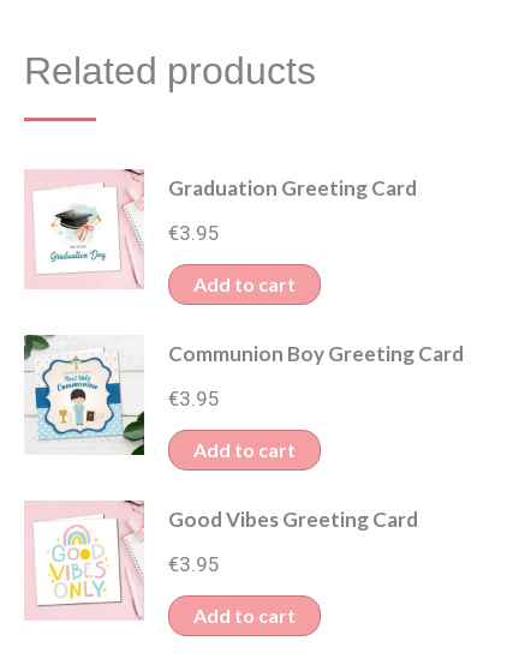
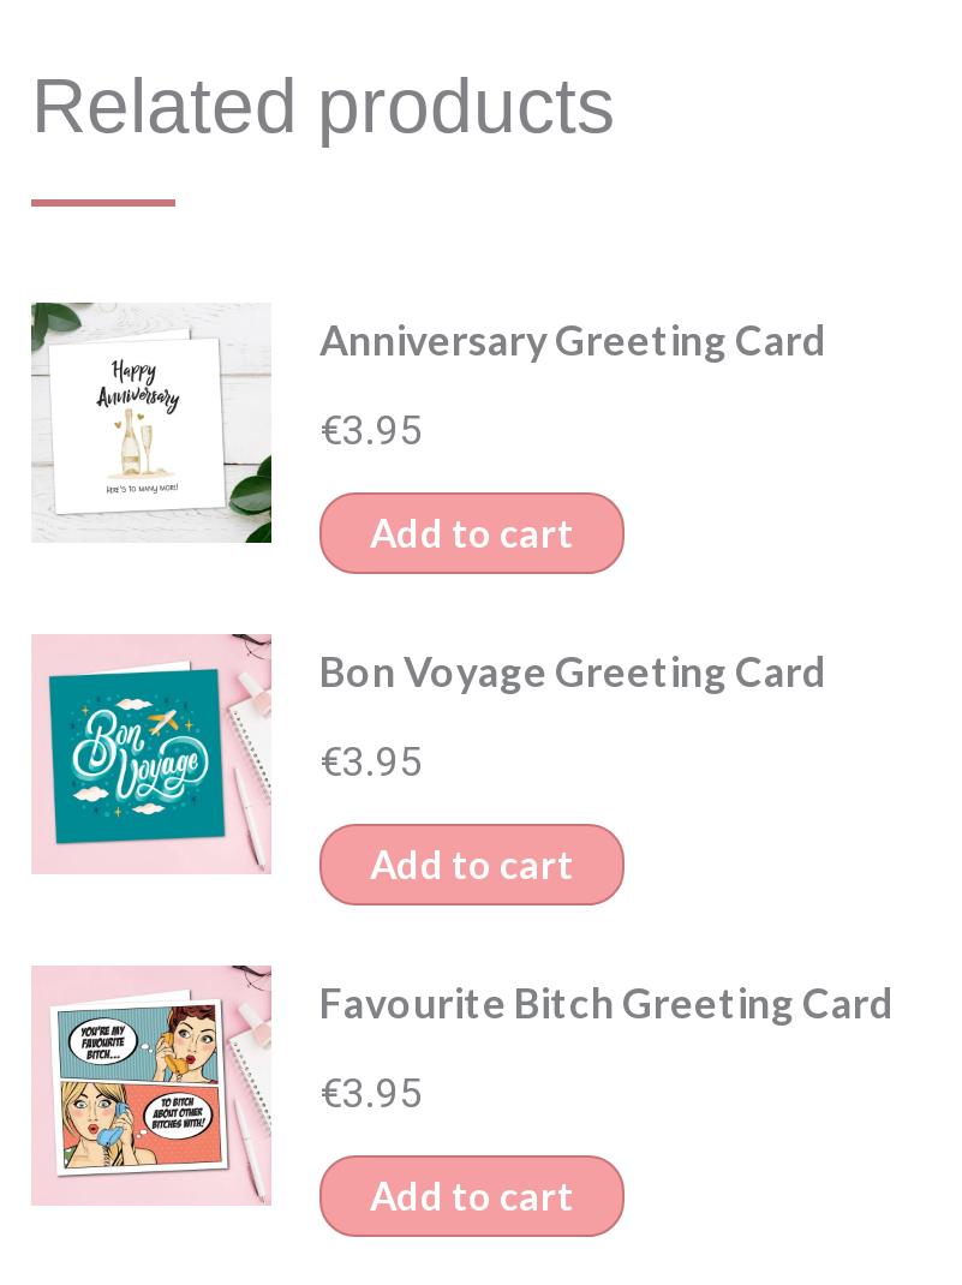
- [image]
- Graduation Greeting Card
+ [image]
+ Anniversary Greeting Card

- [image]
- Communion Boy Greeting Card
+ [image]
+ Bon Voyage Greeting Card

- Good Vibes Greeting Card
+ Favourite Bitch Greeting Card

- [image]
+ [image]
